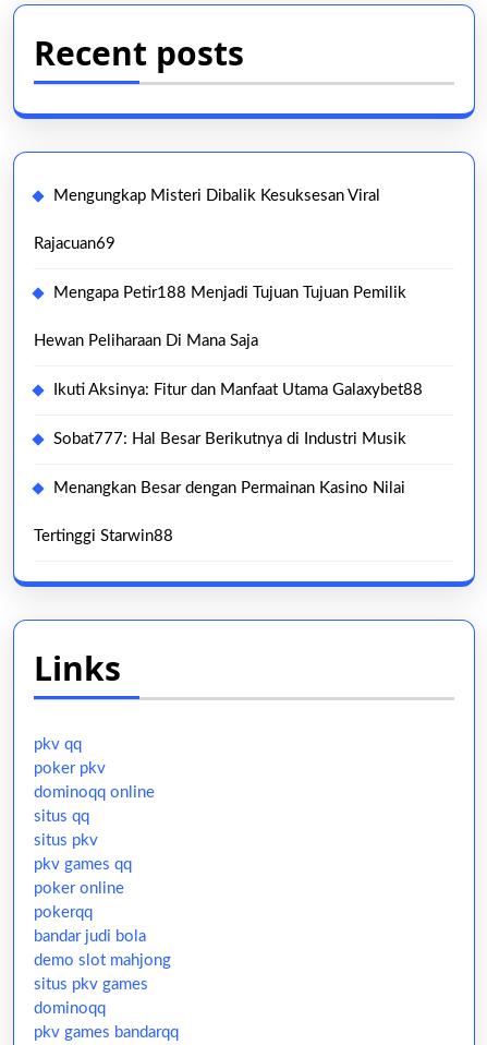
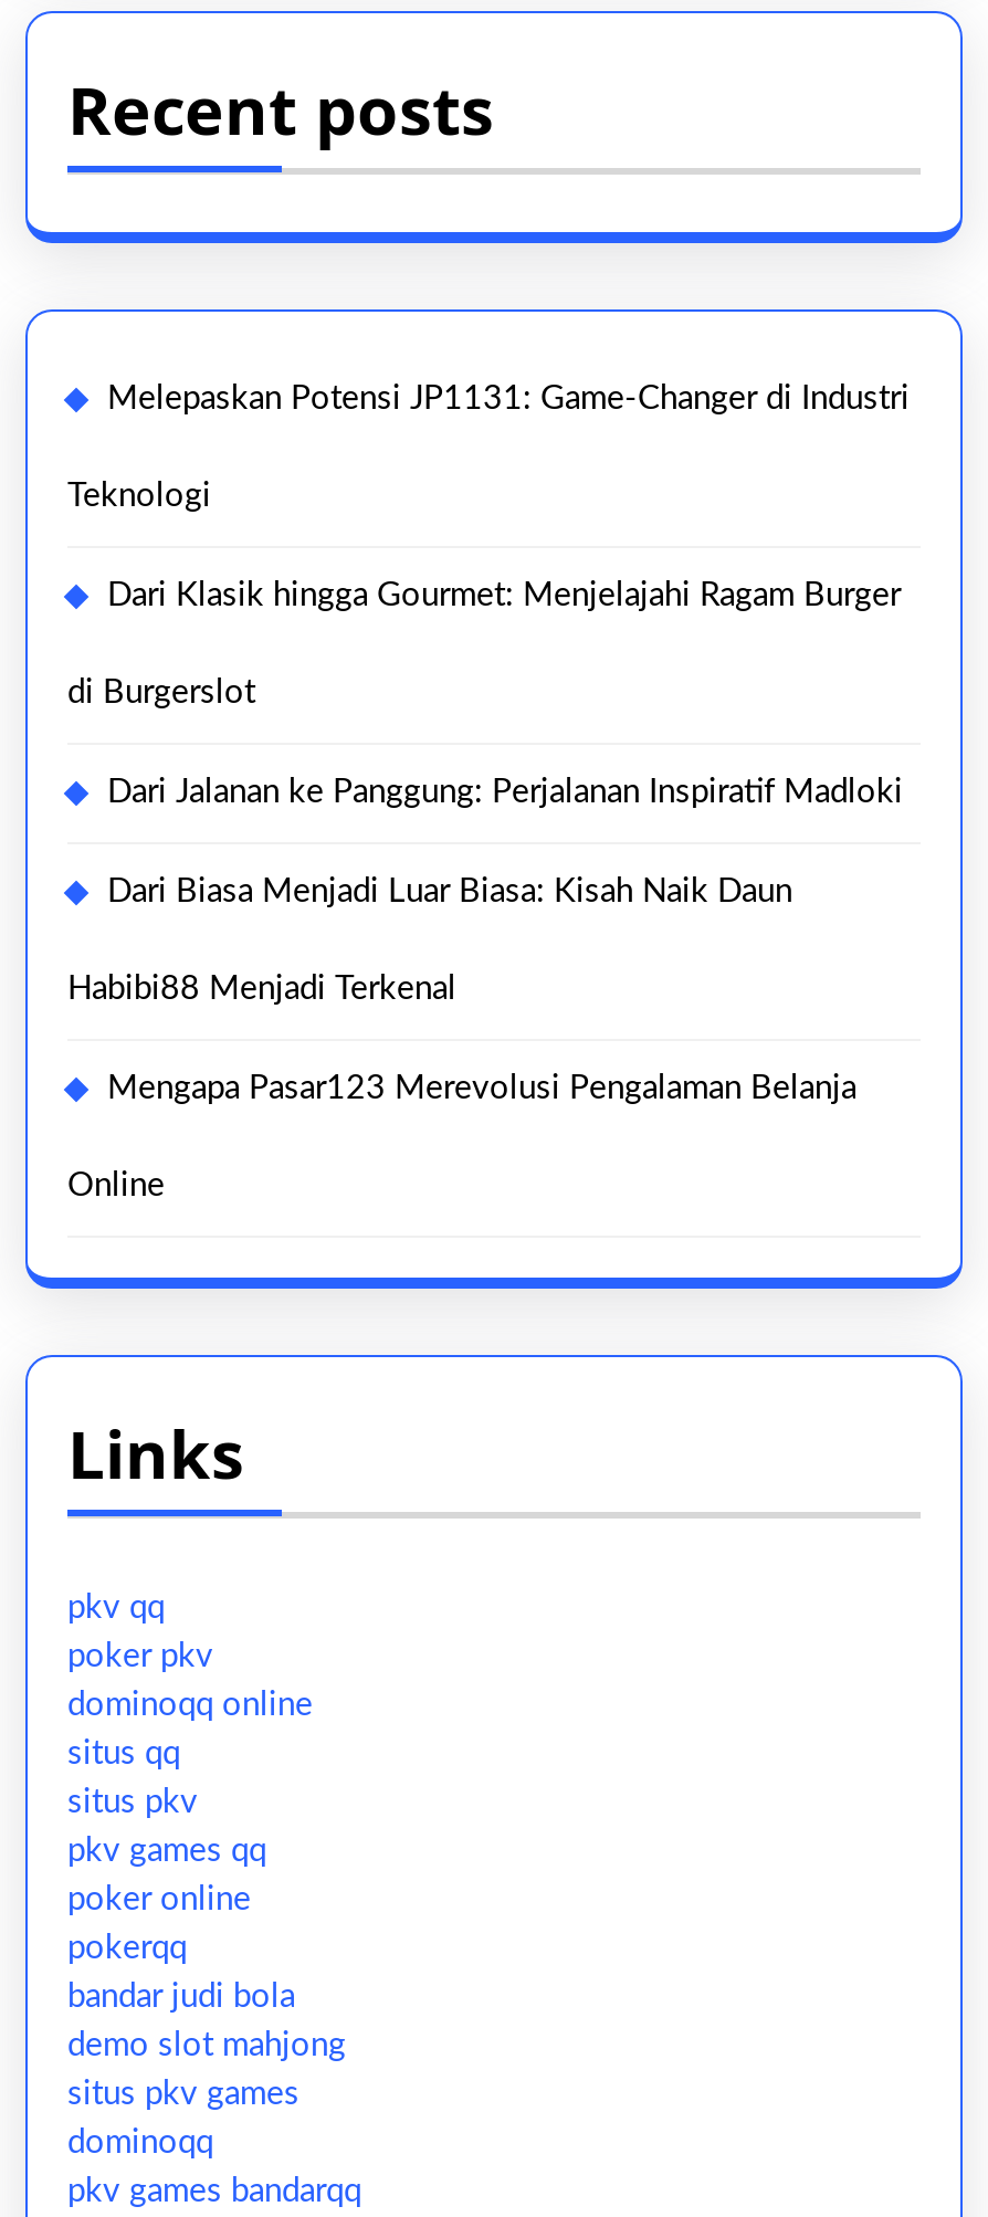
- Mengungkap Misteri Dibalik Kesuksesan Viral
- Rajacuan69
- Mengapa Petir188 Menjadi Tujuan Tujuan Pemilik
- Hewan Peliharaan Di Mana Saja
- Ikuti Aksinya: Fitur dan Manfaat Utama Galaxybet88
- Sobat777: Hal Besar Berikutnya di Industri Musik
- Menangkan Besar dengan Permainan Kasino Nilai
- Tertinggi Starwin88
+ Melepaskan Potensi JP1131: Game-Changer di Industri
+ Teknologi
+ Dari Klasik hingga Gourmet: Menjelajahi Ragam Burger
+ di Burgerslot
+ Dari Jalanan ke Panggung: Perjalanan Inspiratif Madloki
+ Dari Biasa Menjadi Luar Biasa: Kisah Naik Daun
+ Habibi88 Menjadi Terkenal
+ Mengapa Pasar123 Merevolusi Pengalaman Belanja
+ Online
